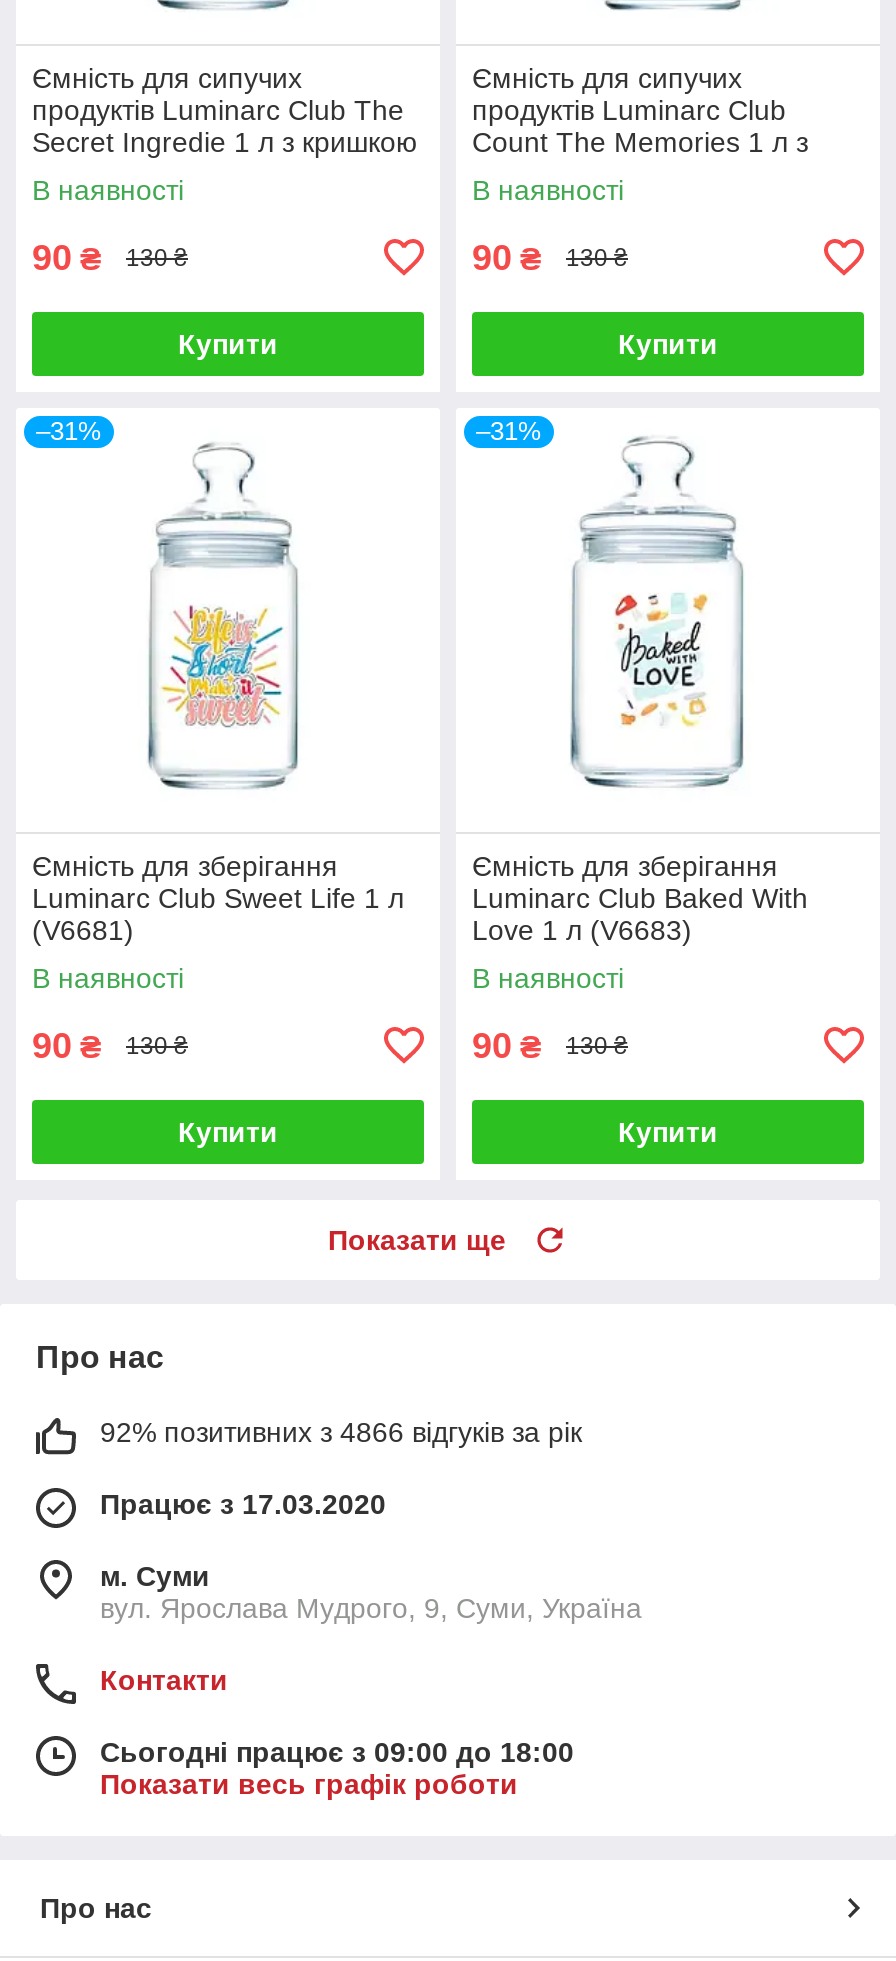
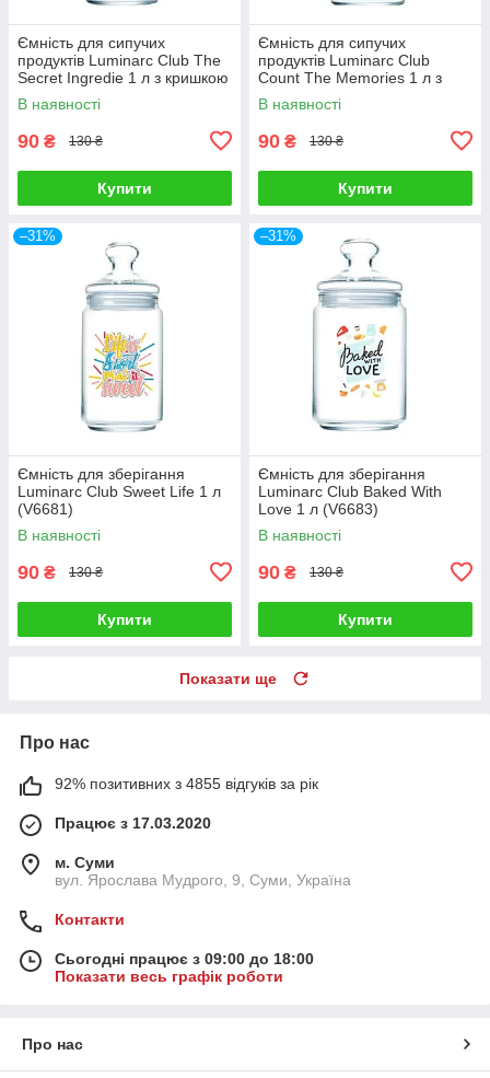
- 92% позитивних з 4866 відгуків за рік
+ 92% позитивних з 4855 відгуків за рік
